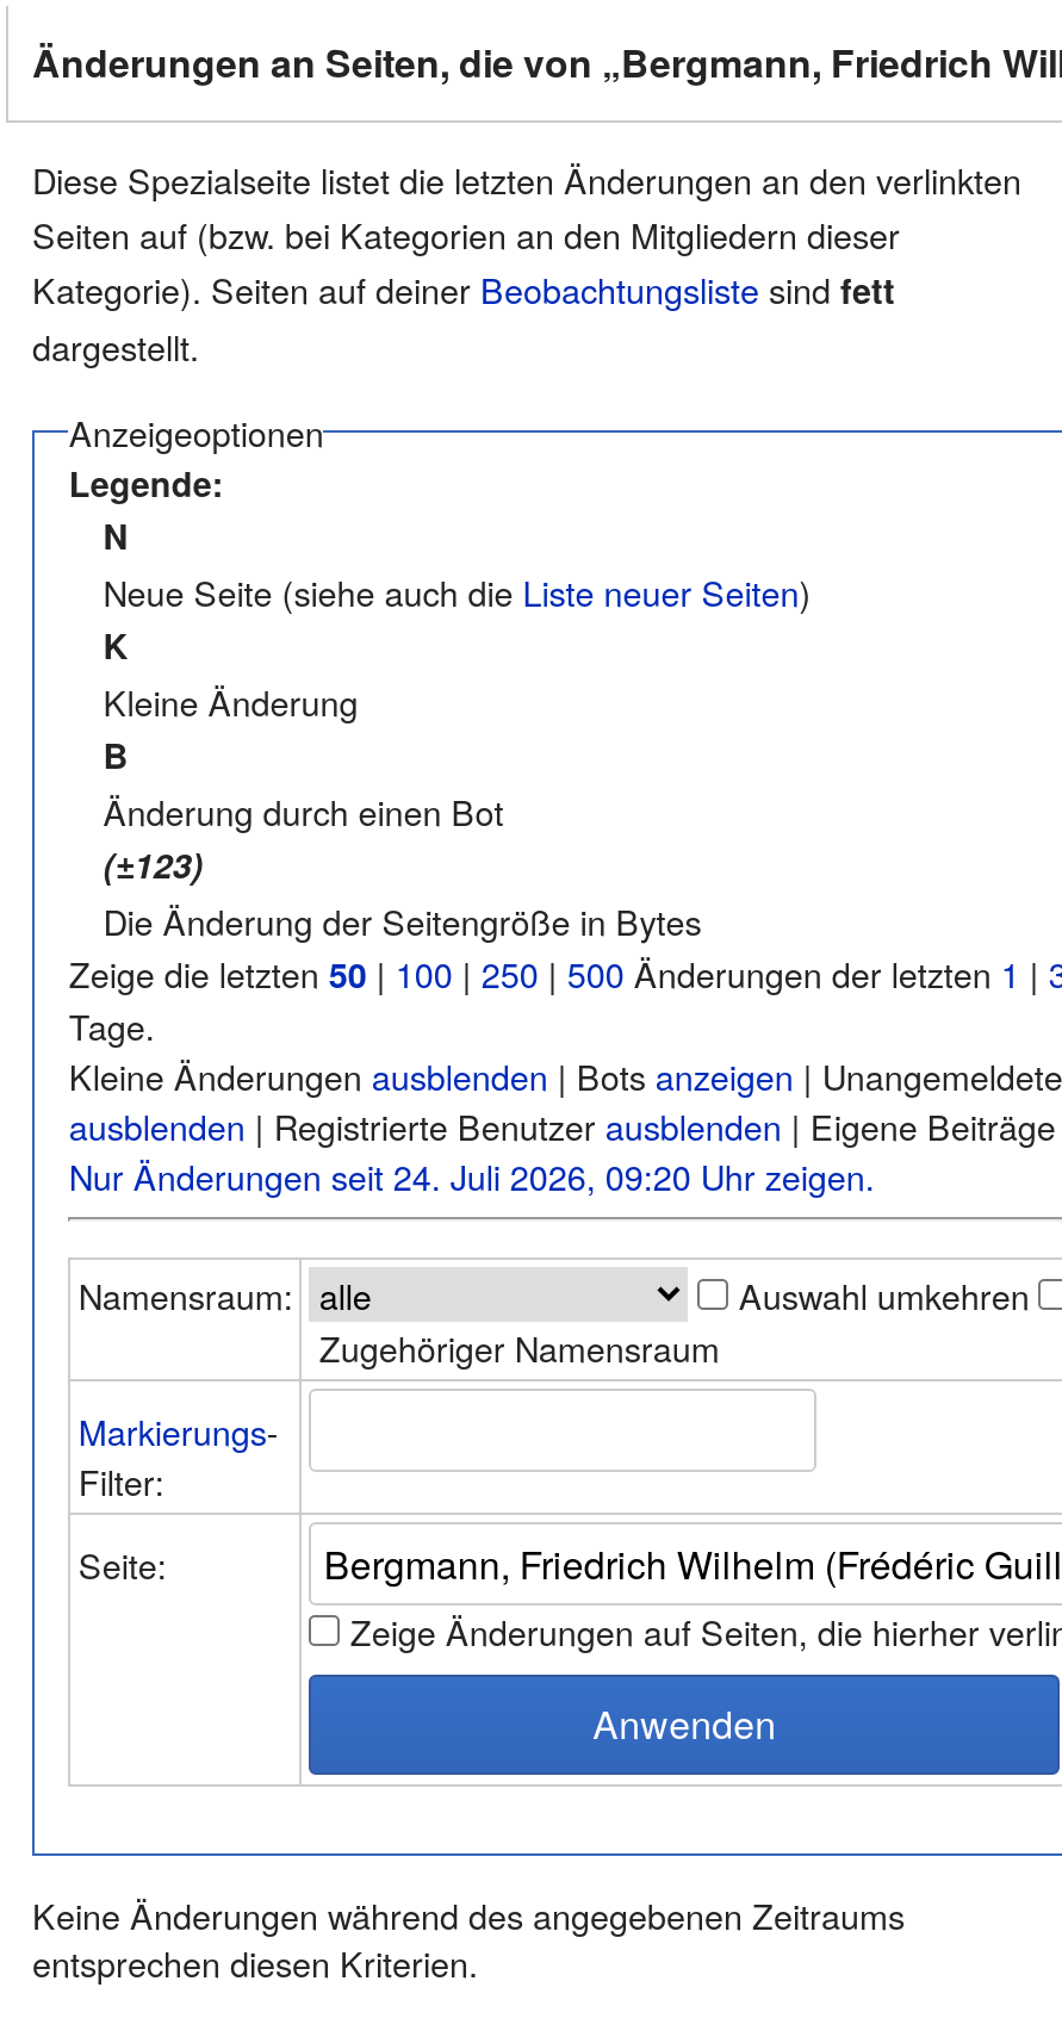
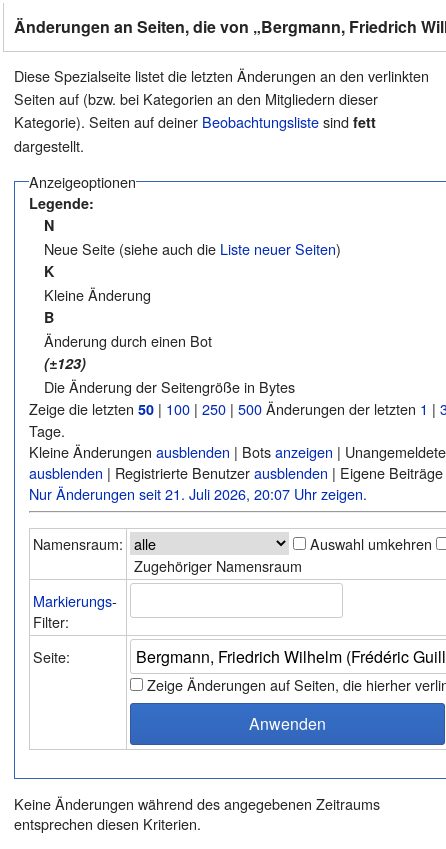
- Nur Änderungen seit 24. Juli 2026, 09:20 Uhr zeigen.
+ Nur Änderungen seit 21. Juli 2026, 20:07 Uhr zeigen.
